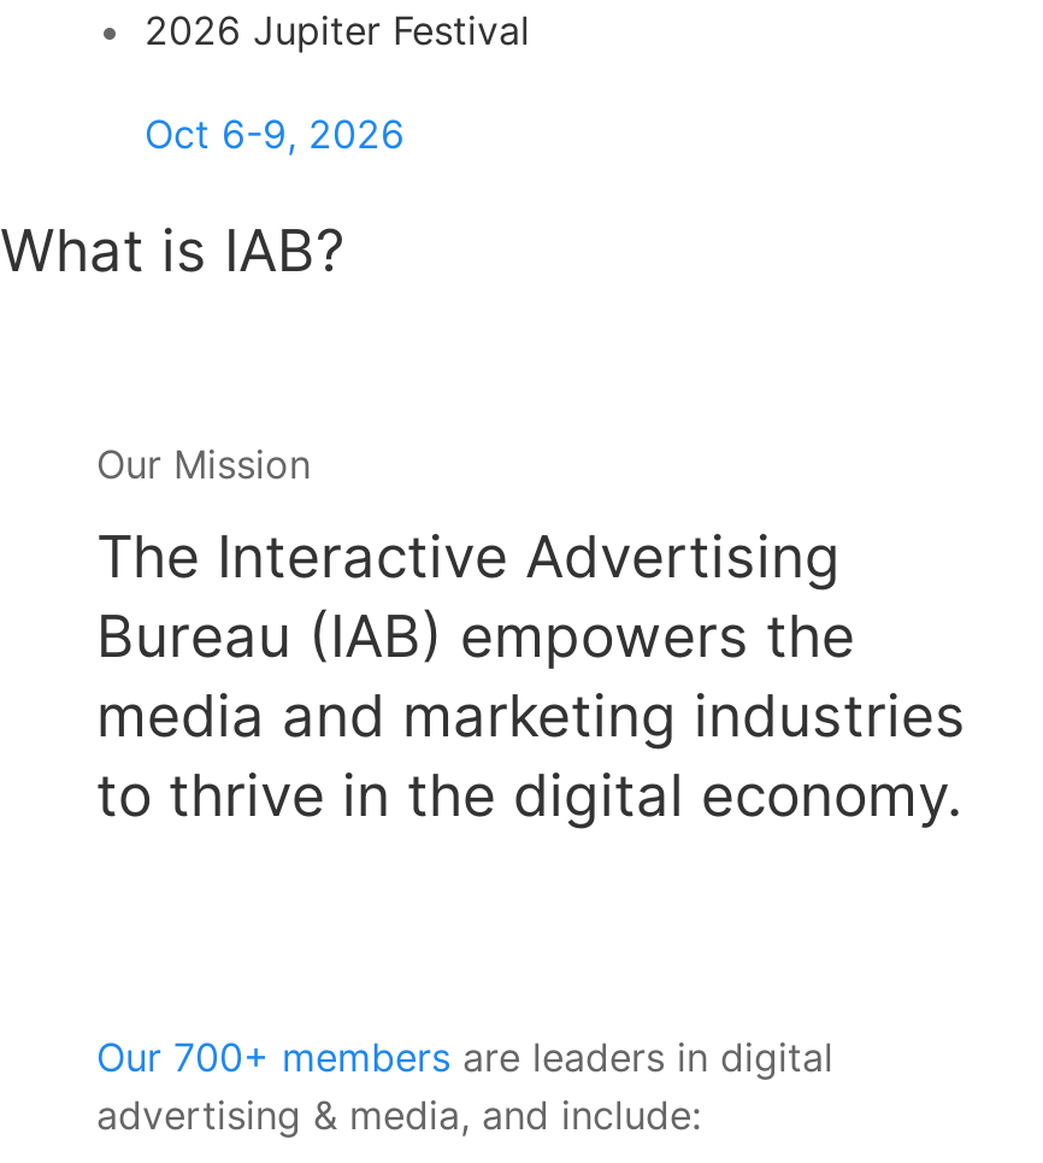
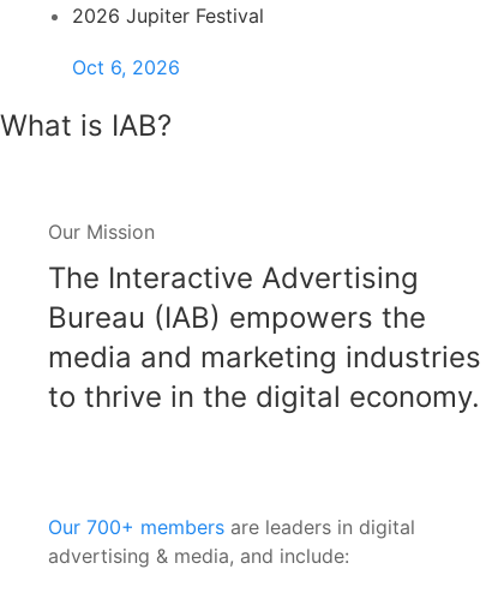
- Oct 6-9, 2026
+ Oct 6, 2026
